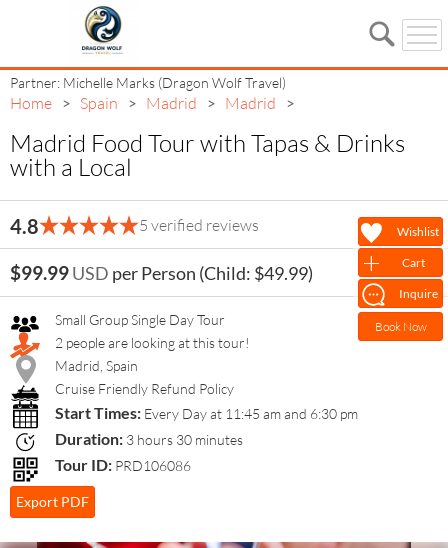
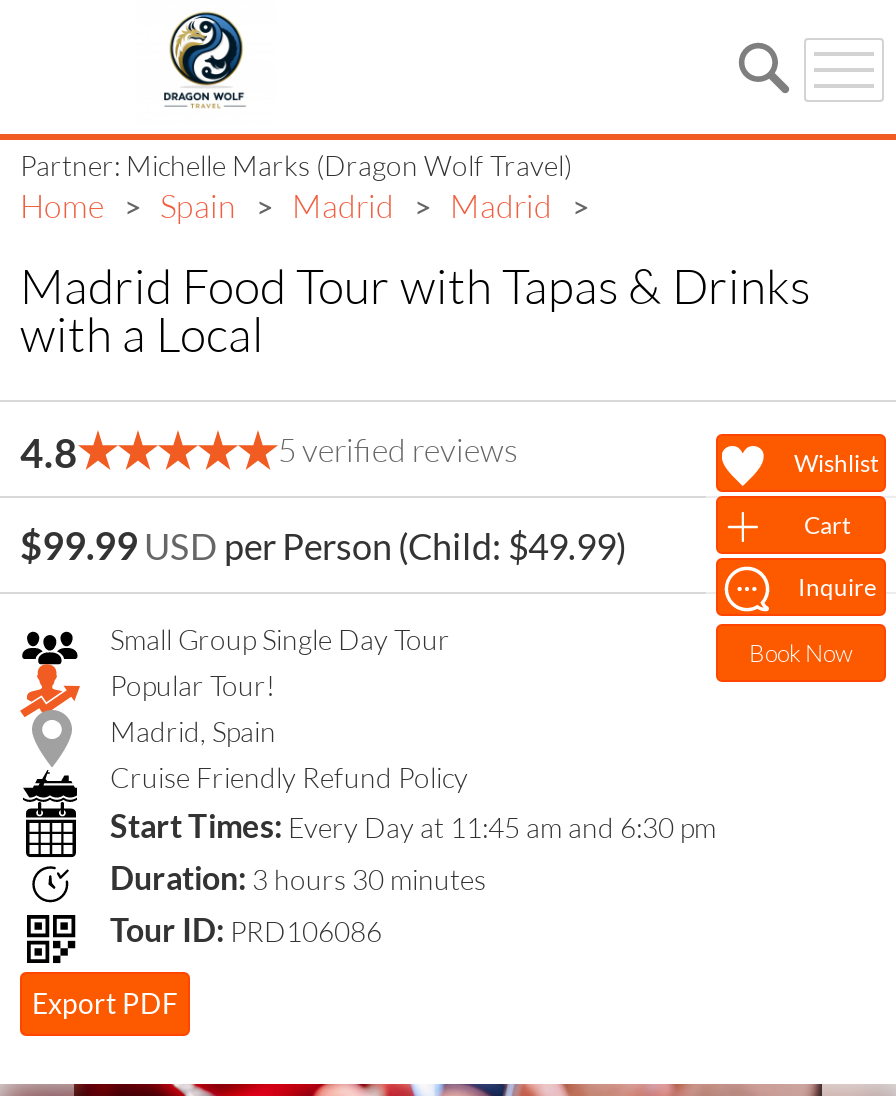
- 2 people are looking at this tour!
+ Popular Tour!
